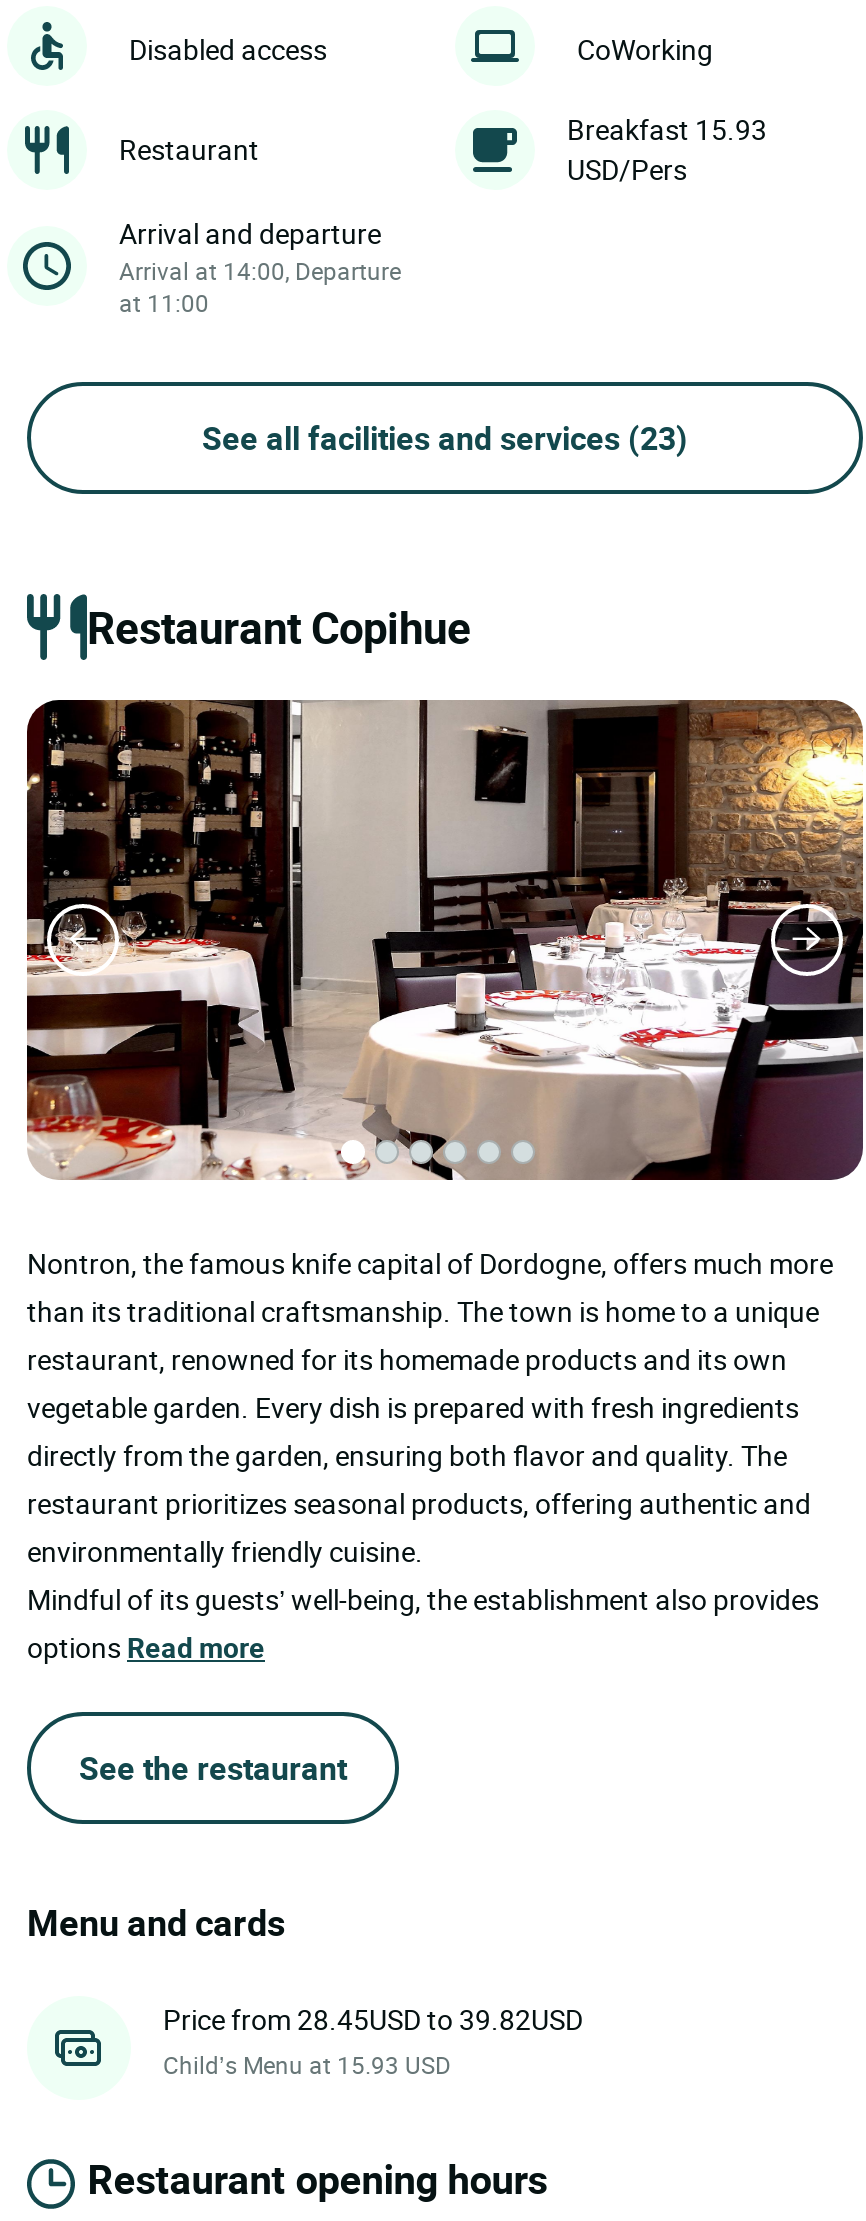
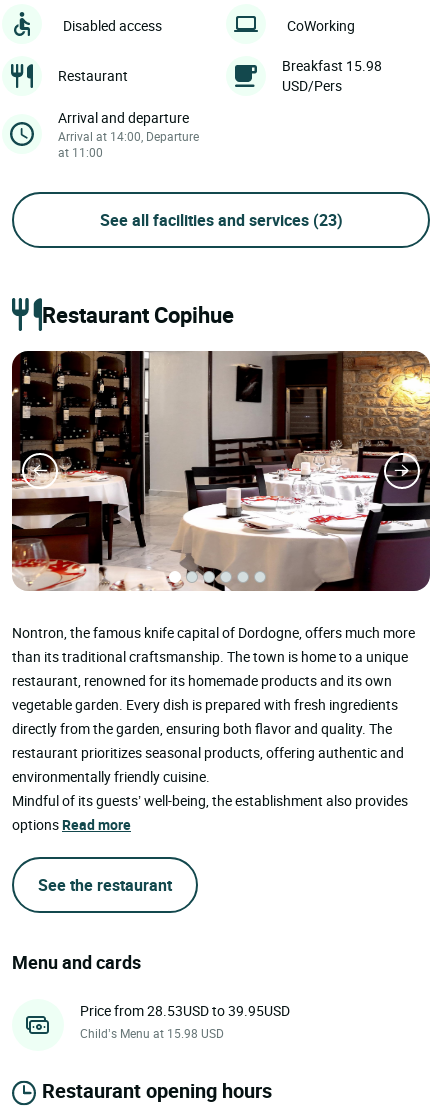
- Breakfast 15.93
+ Breakfast 15.98

- Price from 28.45USD to 39.82USD
+ Price from 28.53USD to 39.95USD

- Child’s Menu at 15.93 USD
+ Child’s Menu at 15.98 USD
